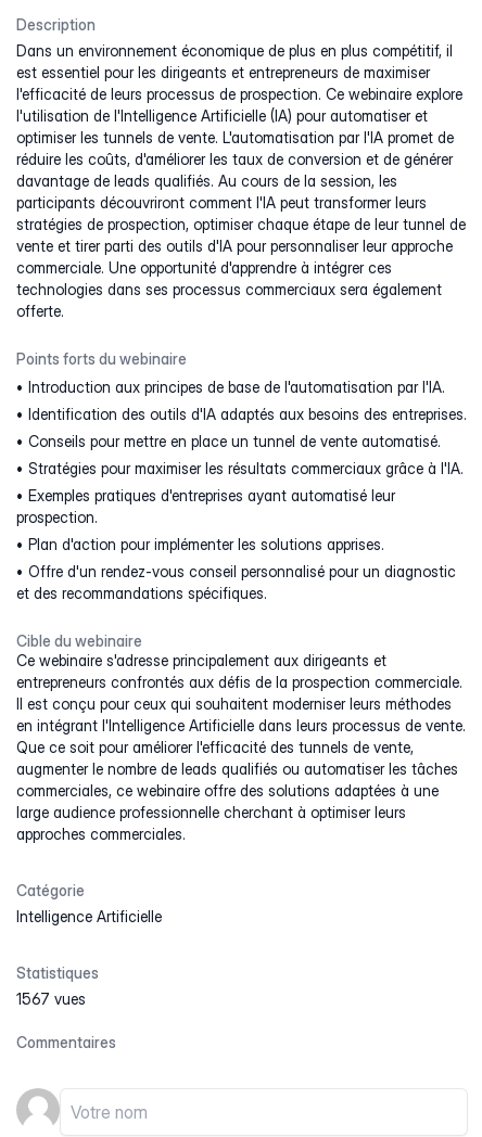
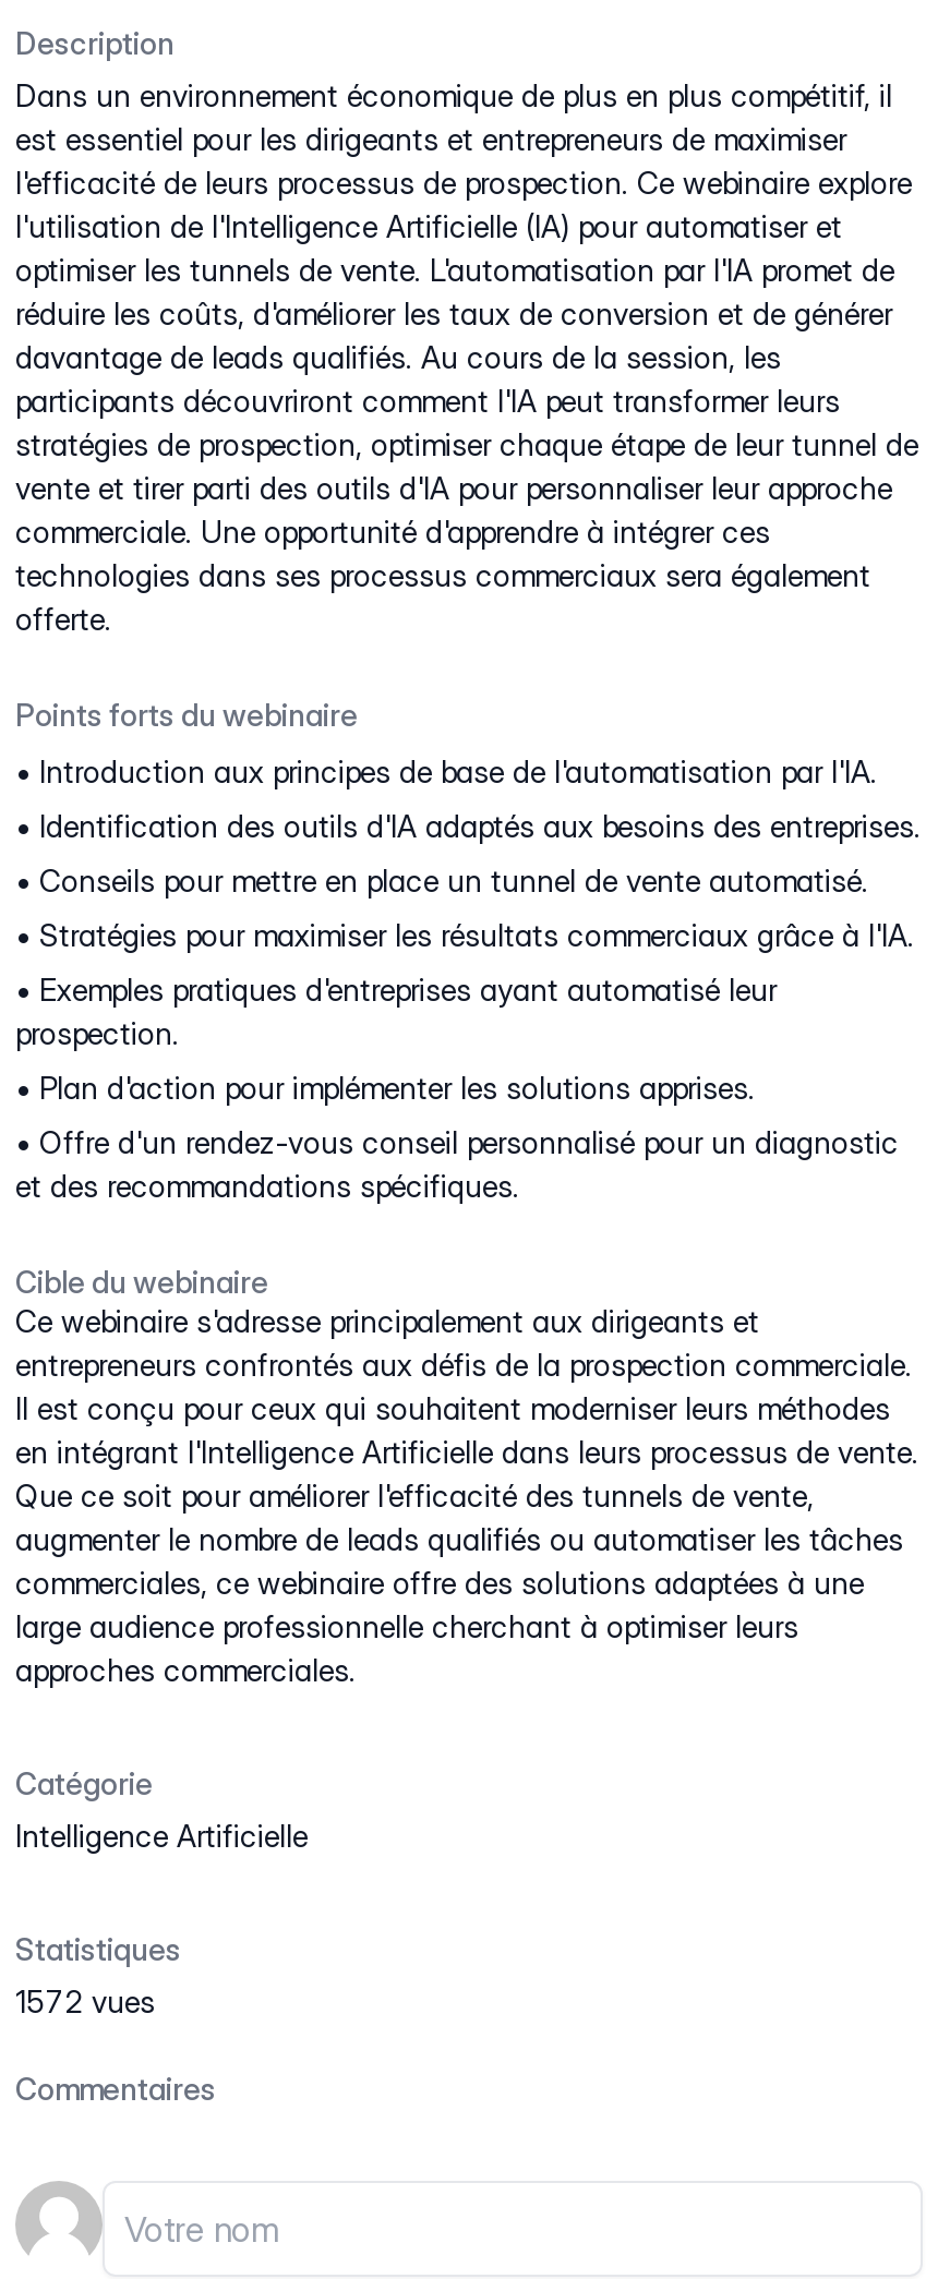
- 1567 vues
+ 1572 vues
